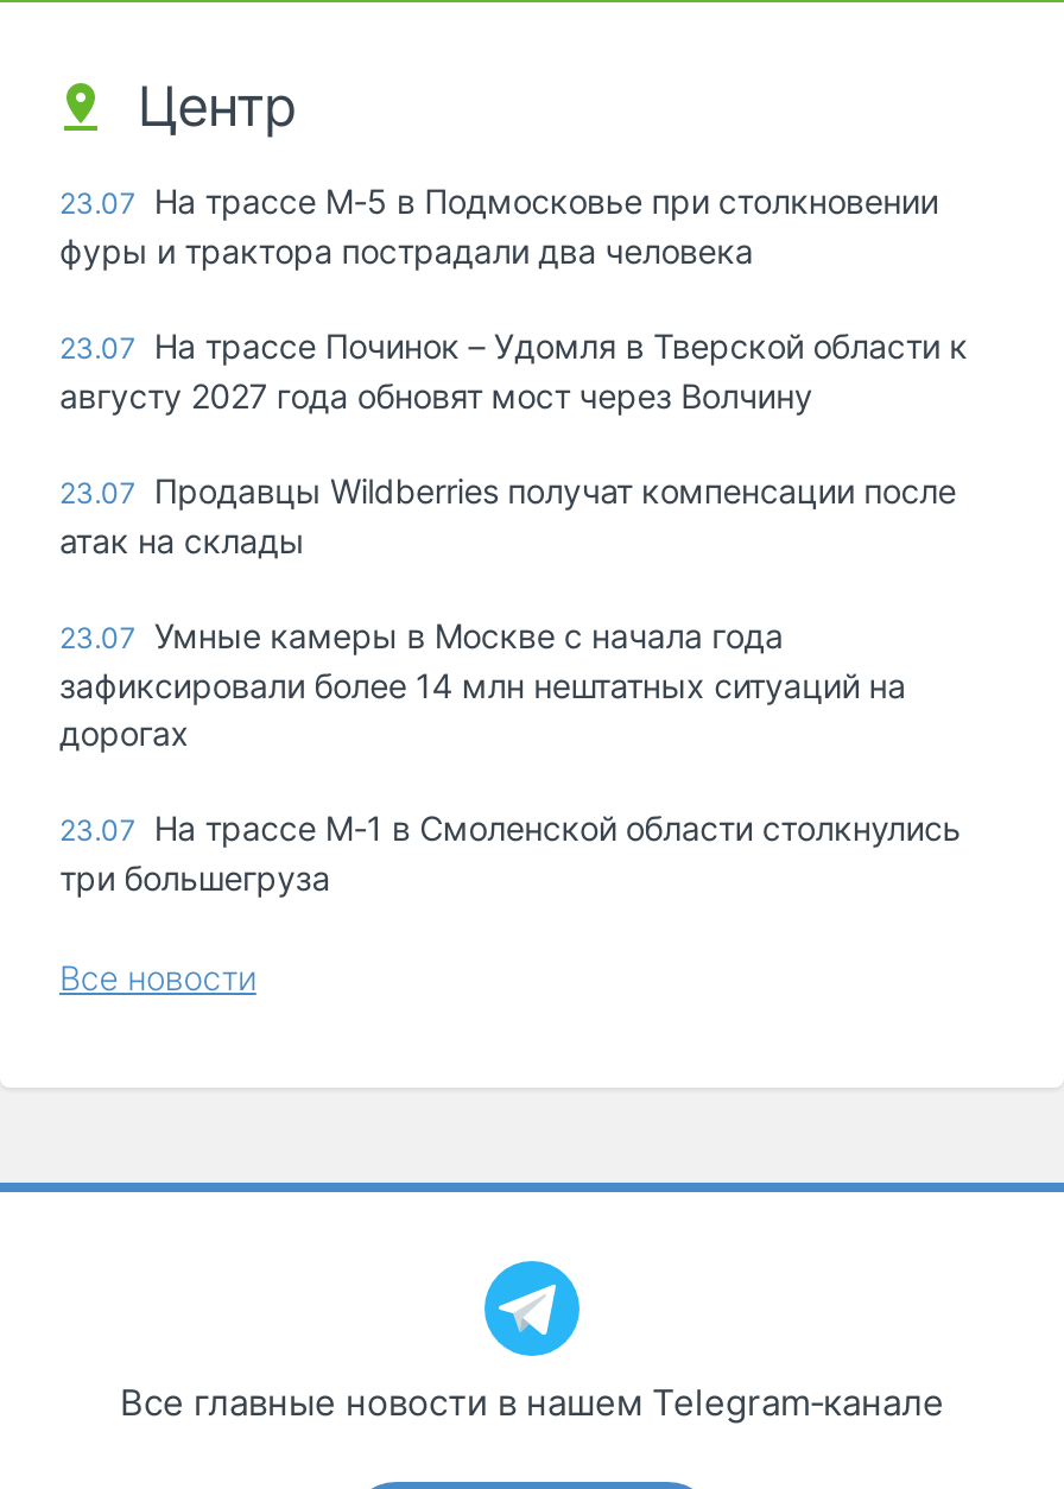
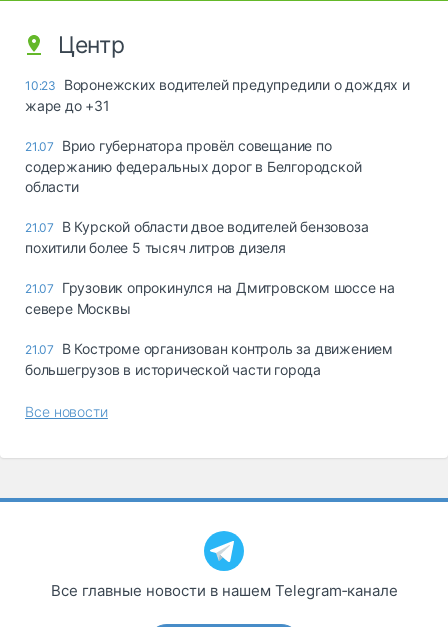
- 23.07 На трассе М-5 в Подмосковье при столкновении
- фуры и трактора пострадали два человека
+ 10:23 Воронежских водителей предупредили о дождях и
+ жаре до +31

- 23.07 На трассе Починок – Удомля в Тверской области к
- августу 2027 года обновят мост через Волчину
+ 21.07 Врио губернатора провёл совещание по
+ содержанию федеральных дорог в Белгородской
+ области

- 23.07 Продавцы Wildberries получат компенсации после
- атак на склады
+ 21.07 В Курской области двое водителей бензовоза
+ похитили более 5 тысяч литров дизеля

- 23.07 Умные камеры в Москве с начала года
- зафиксировали более 14 млн нештатных ситуаций на
- дорогах
+ 21.07 Грузовик опрокинулся на Дмитровском шоссе на
+ севере Москвы

- 23.07 На трассе М-1 в Смоленской области столкнулись
- три большегруза
+ 21.07 В Костроме организован контроль за движением
+ большегрузов в исторической части города
